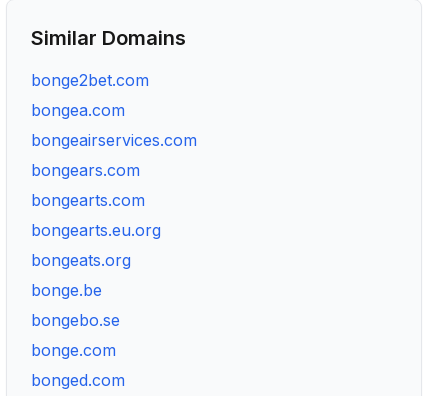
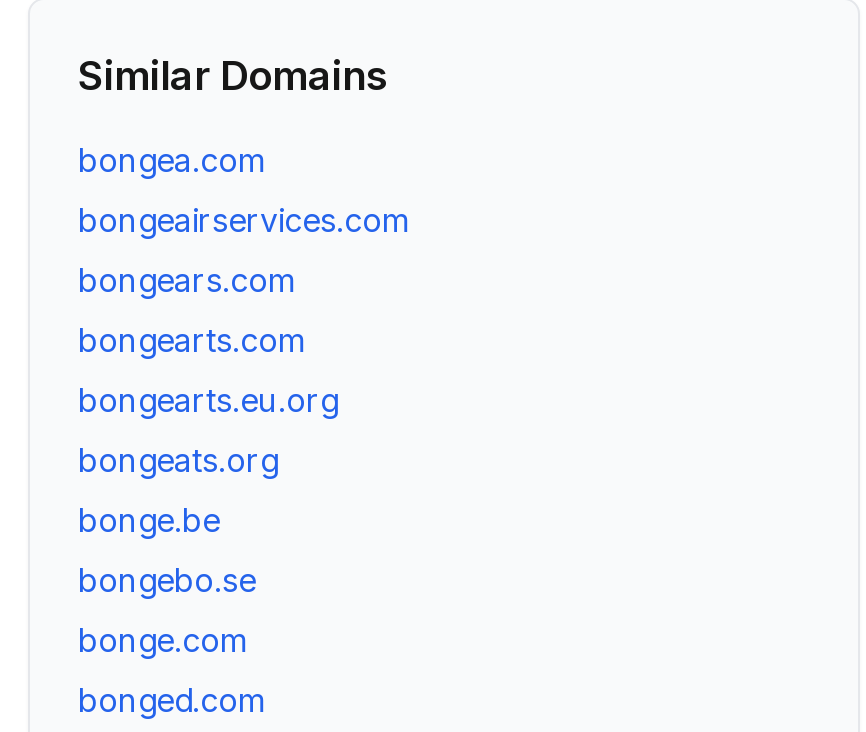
- bonge2bet.com
